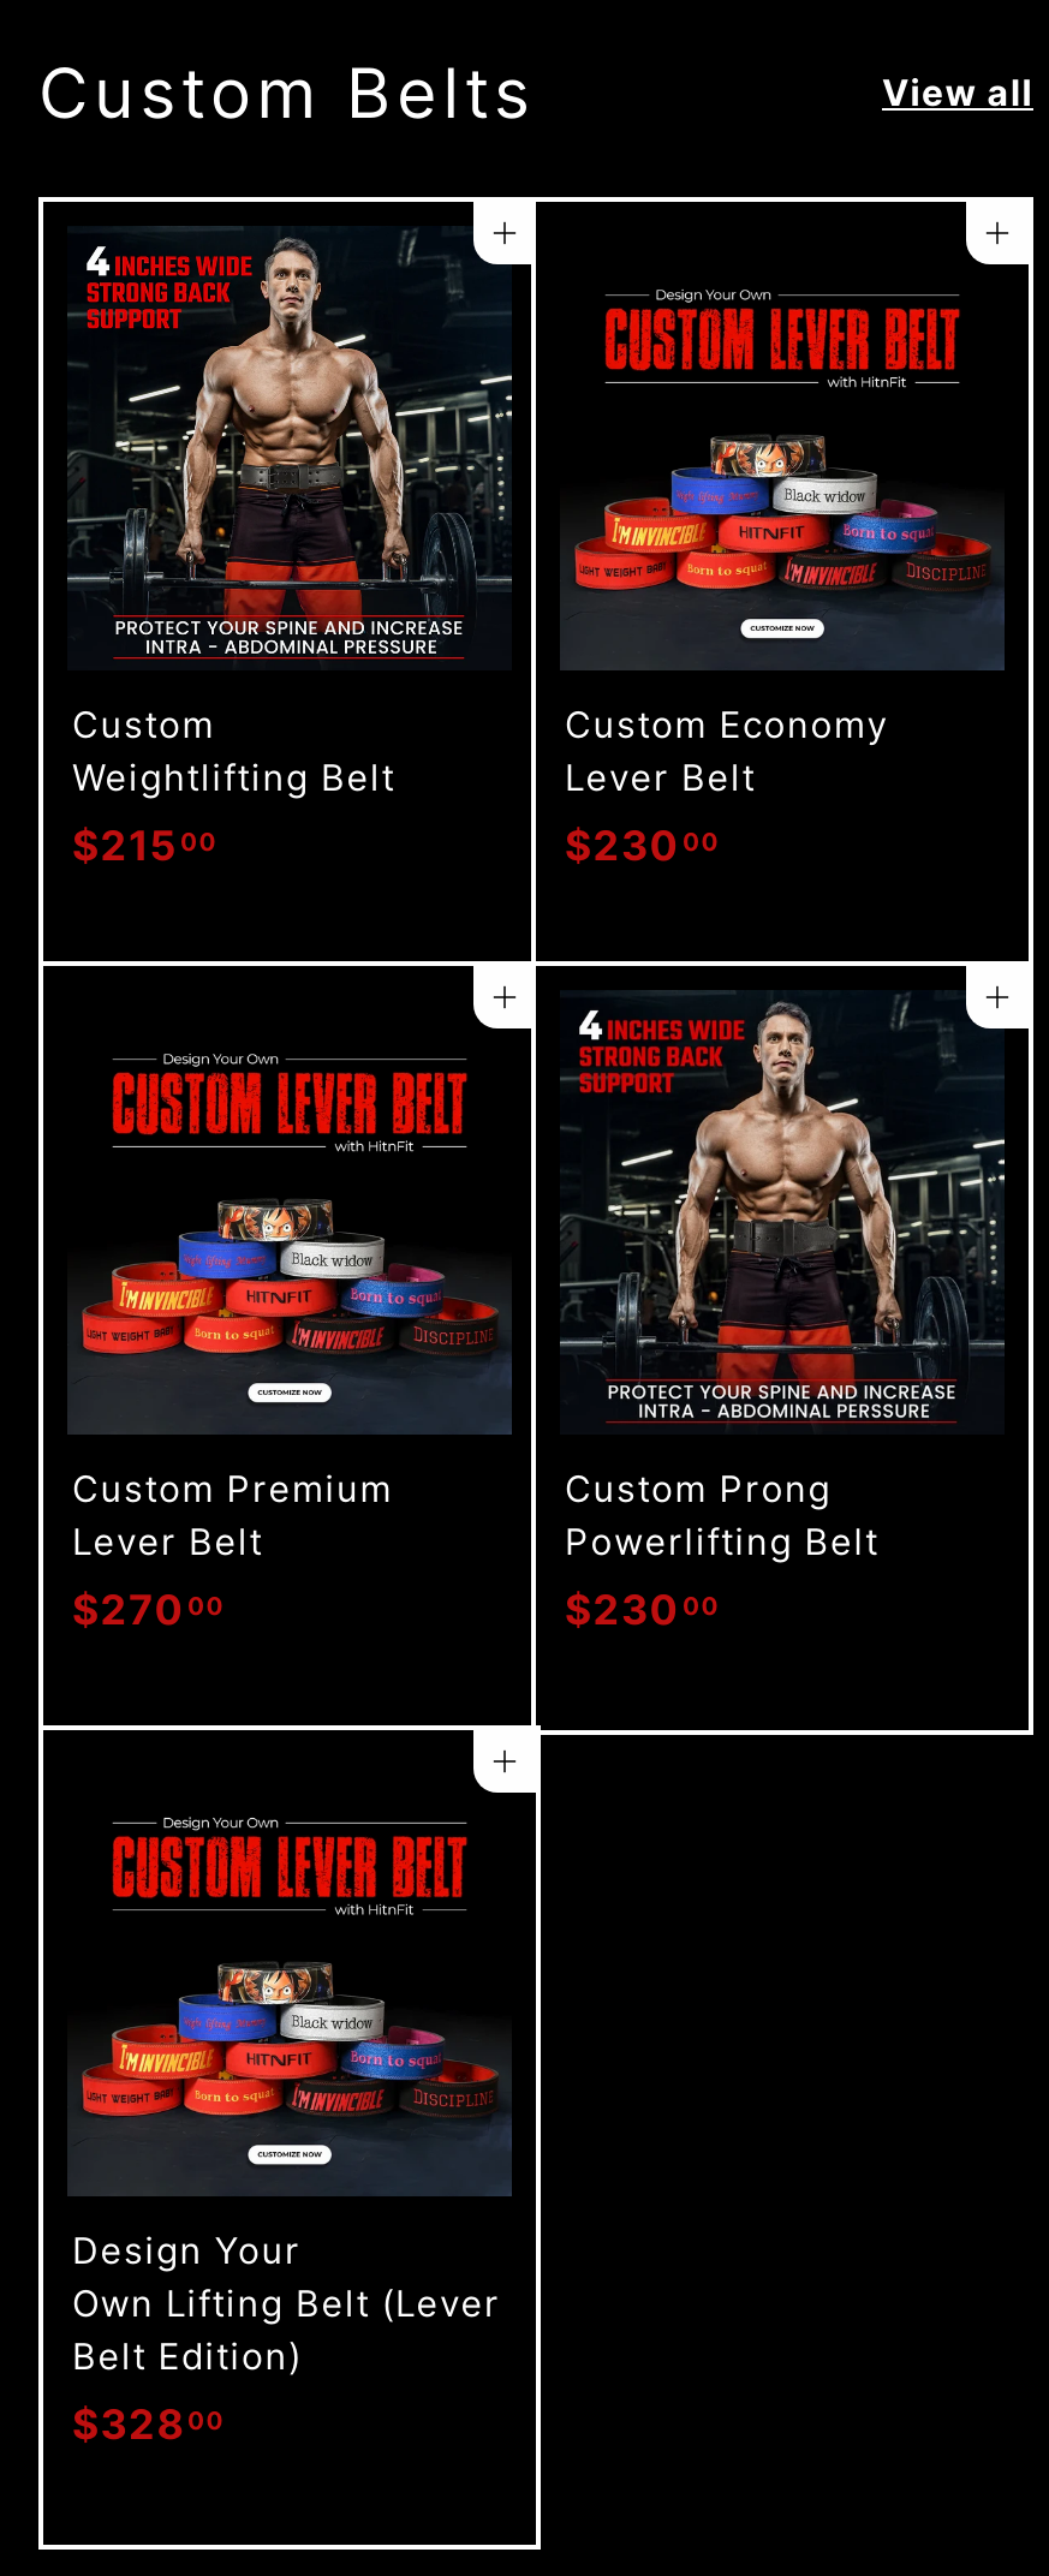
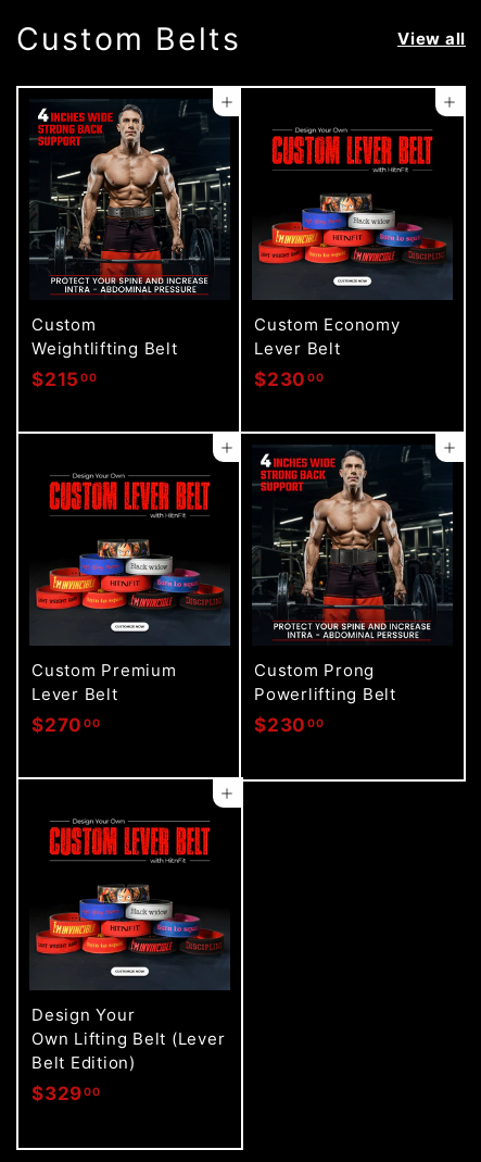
- $32800 $
+ $32900 $
